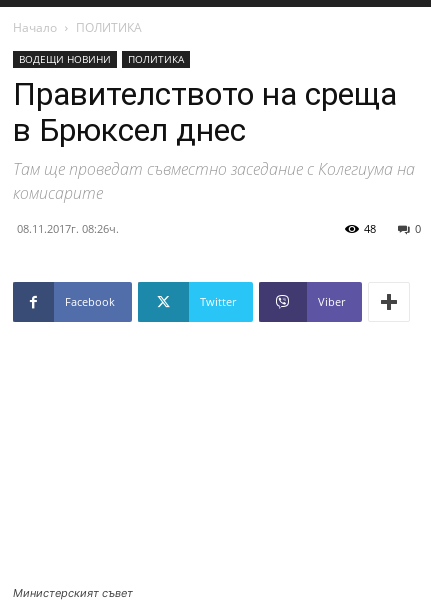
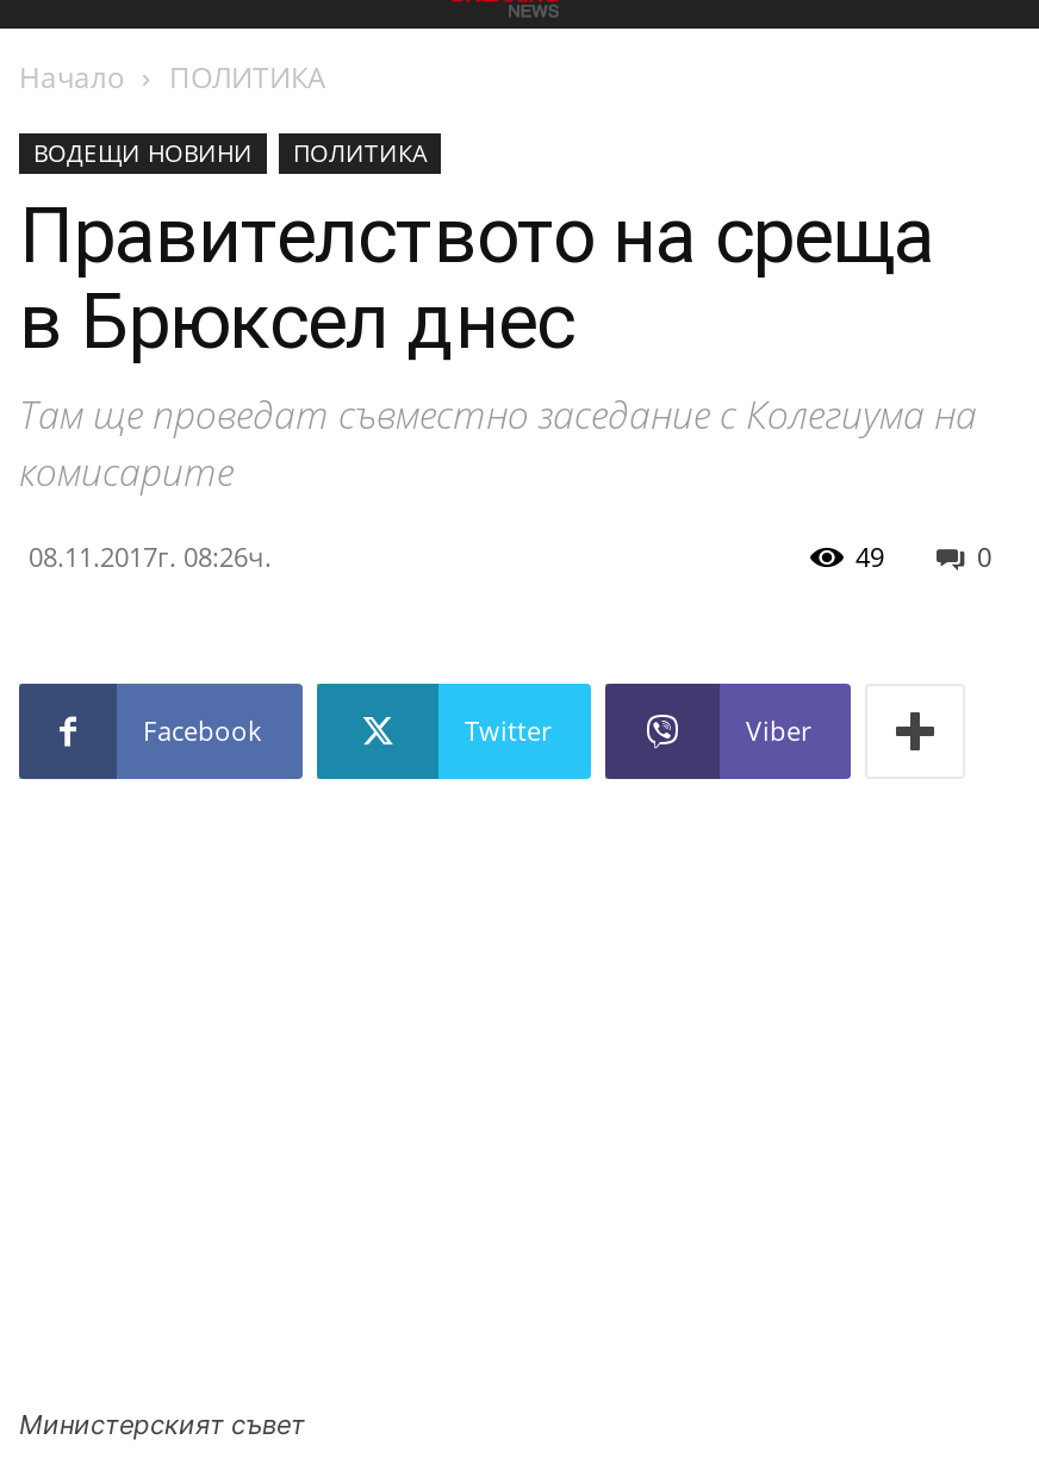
- 48
+ 49
